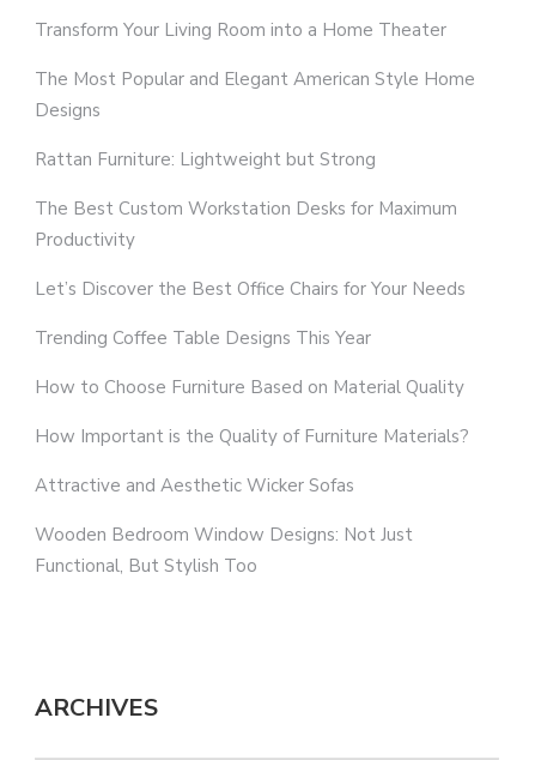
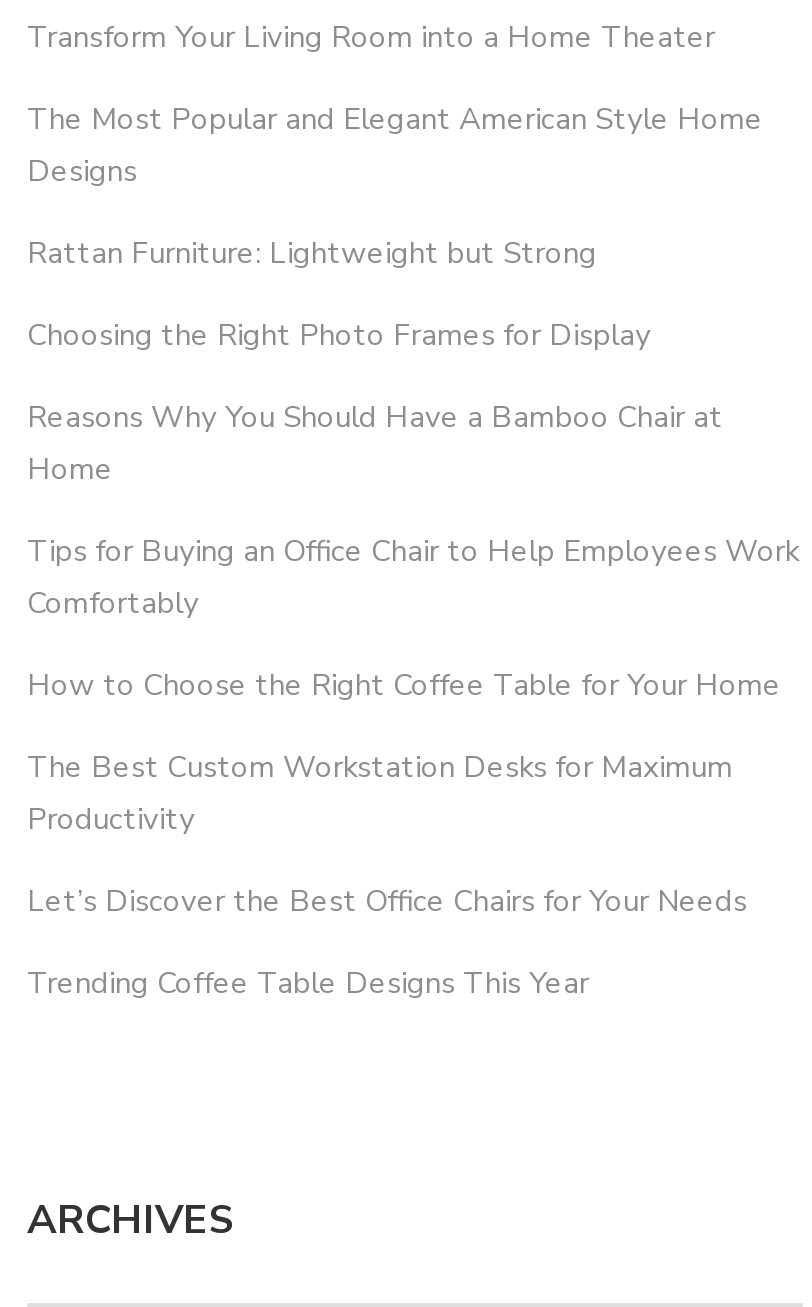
+ Choosing the Right Photo Frames for Display
+ Reasons Why You Should Have a Bamboo Chair at
+ Home
+ Tips for Buying an Office Chair to Help Employees Work
+ Comfortably
+ How to Choose the Right Coffee Table for Your Home

moved down: The Best Custom Workstation Desks for Maximum | Productivity | Let’s Discover the Best Office Chairs for Your Needs | Trending Coffee Table Designs This Year

- How to Choose Furniture Based on Material Quality
- How Important is the Quality of Furniture Materials?
- Attractive and Aesthetic Wicker Sofas
- Wooden Bedroom Window Designs: Not Just
- Functional, But Stylish Too
